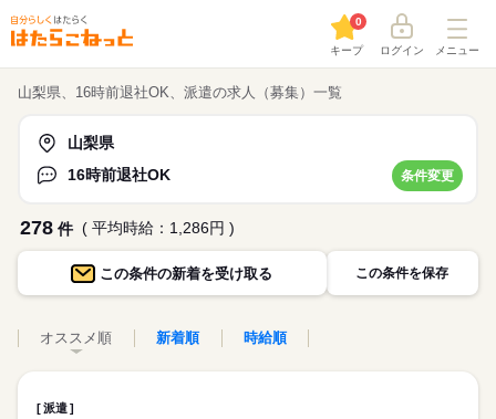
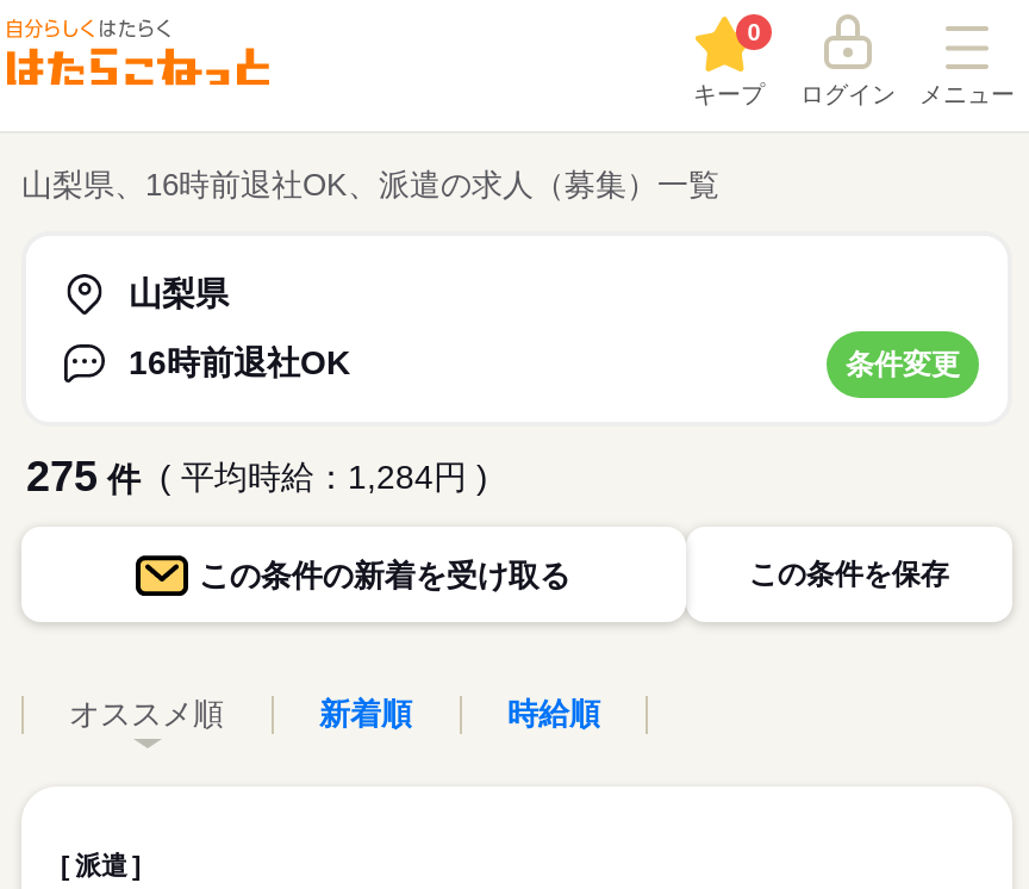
- 278件 ( 平均時給：1,286円 )
+ 275件 ( 平均時給：1,284円 )
